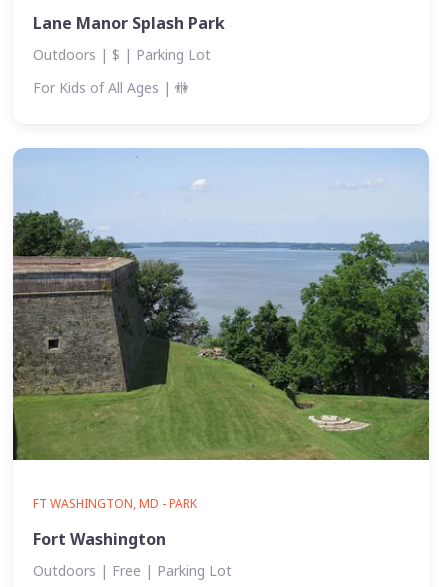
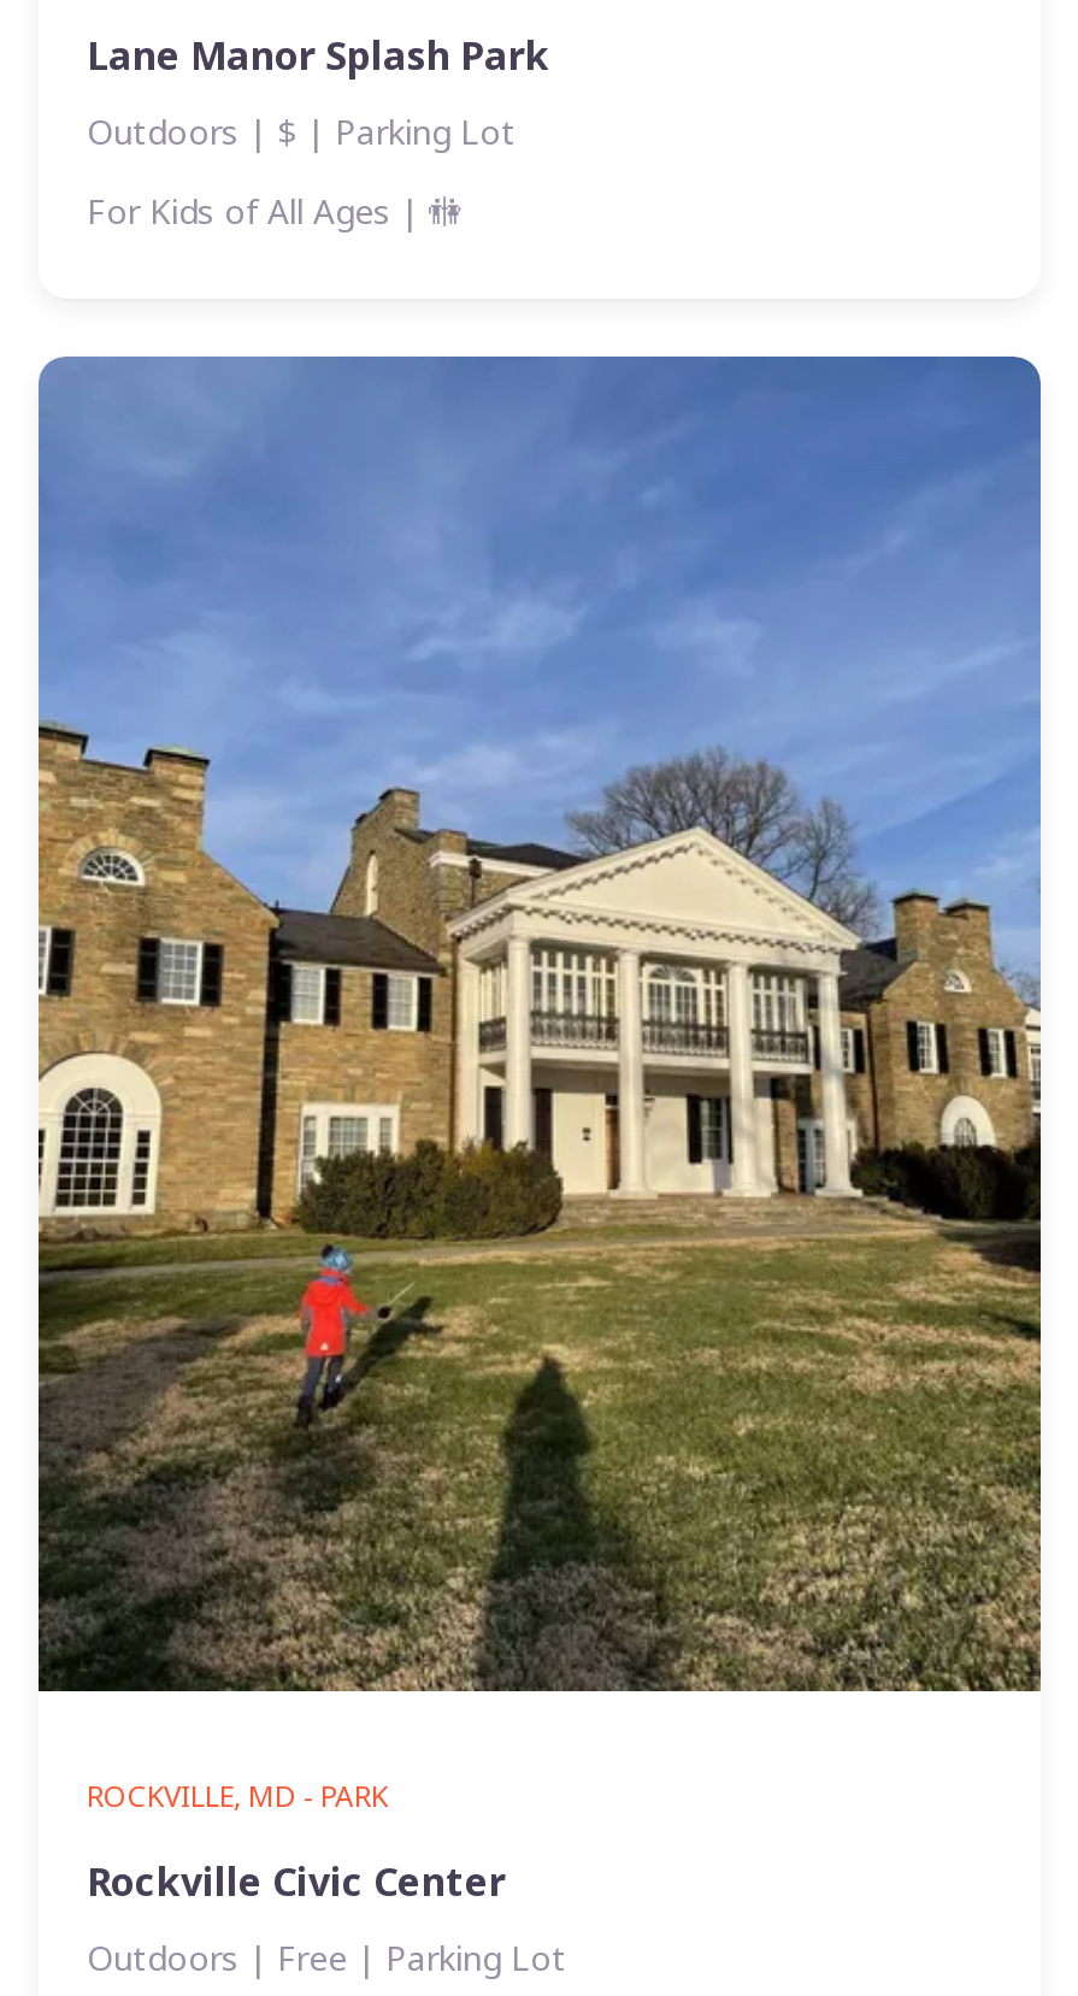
- [image]
- FT WASHINGTON, MD - PARK
+ [image]
+ ROCKVILLE, MD - PARK

- Fort Washington
+ Rockville Civic Center
